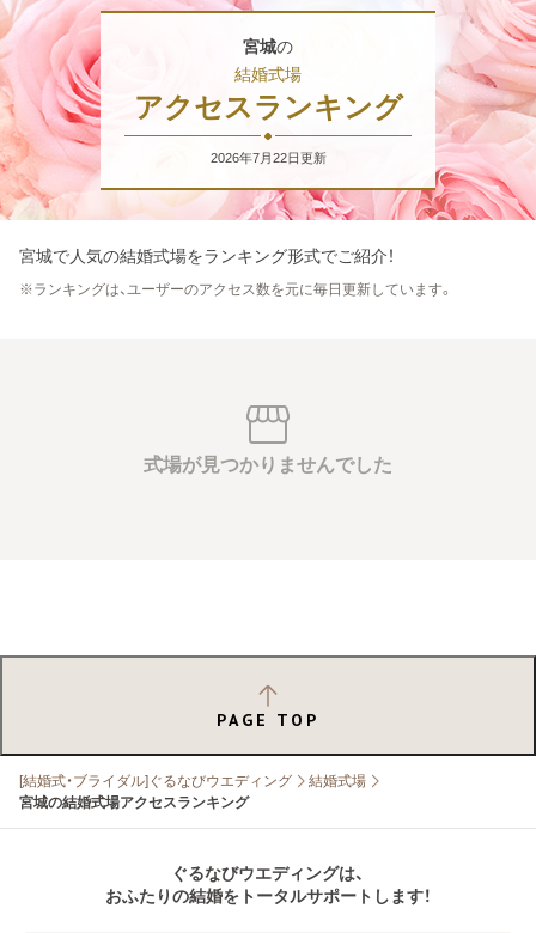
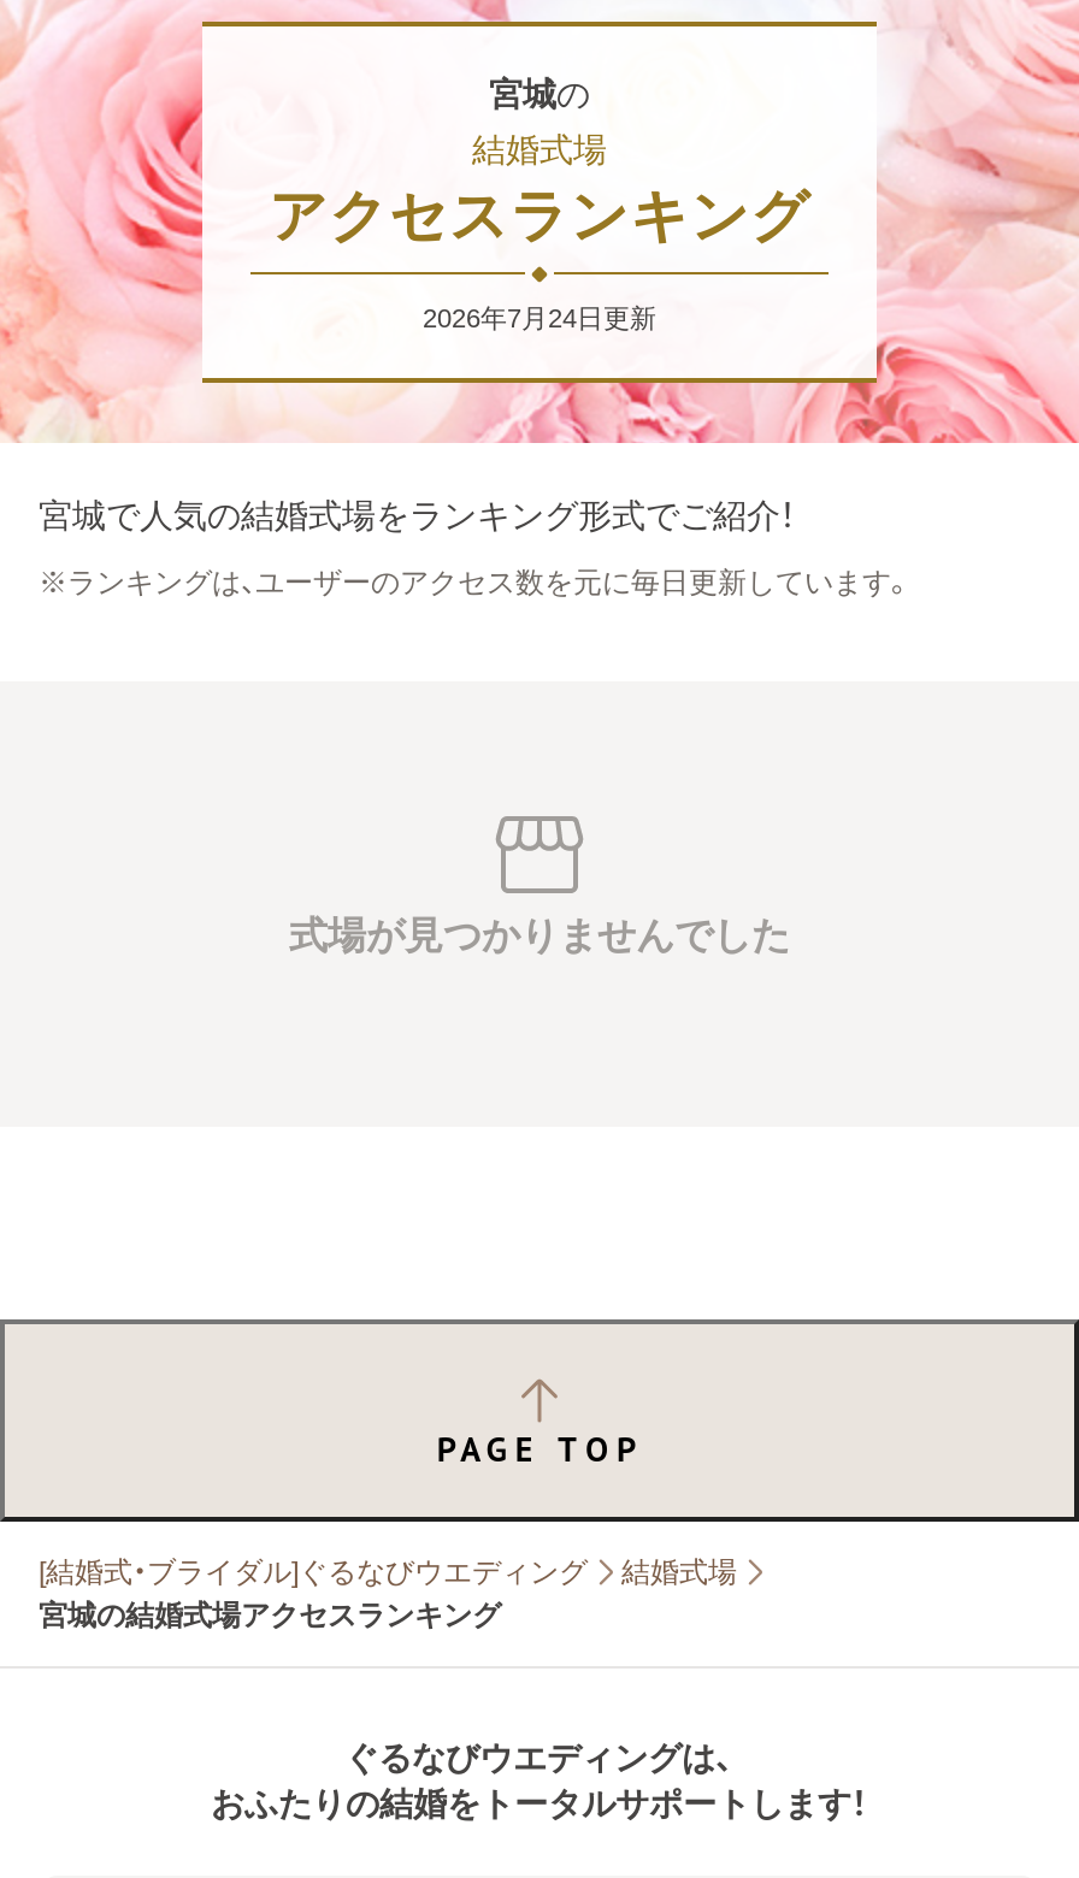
- 2026年7月22日更新
+ 2026年7月24日更新
